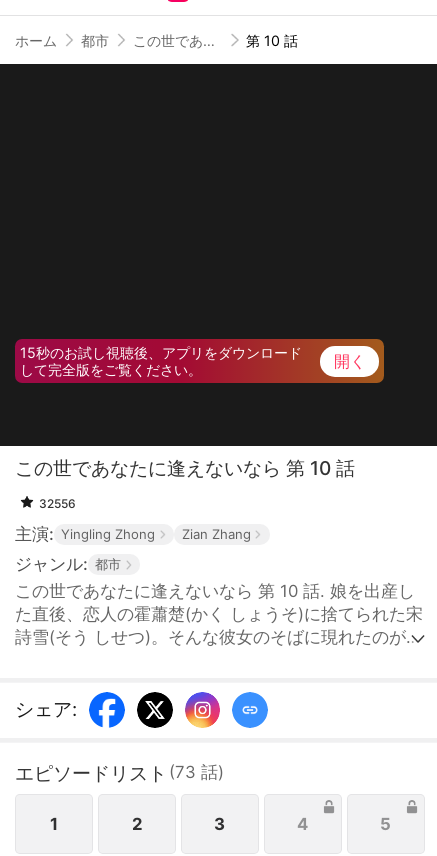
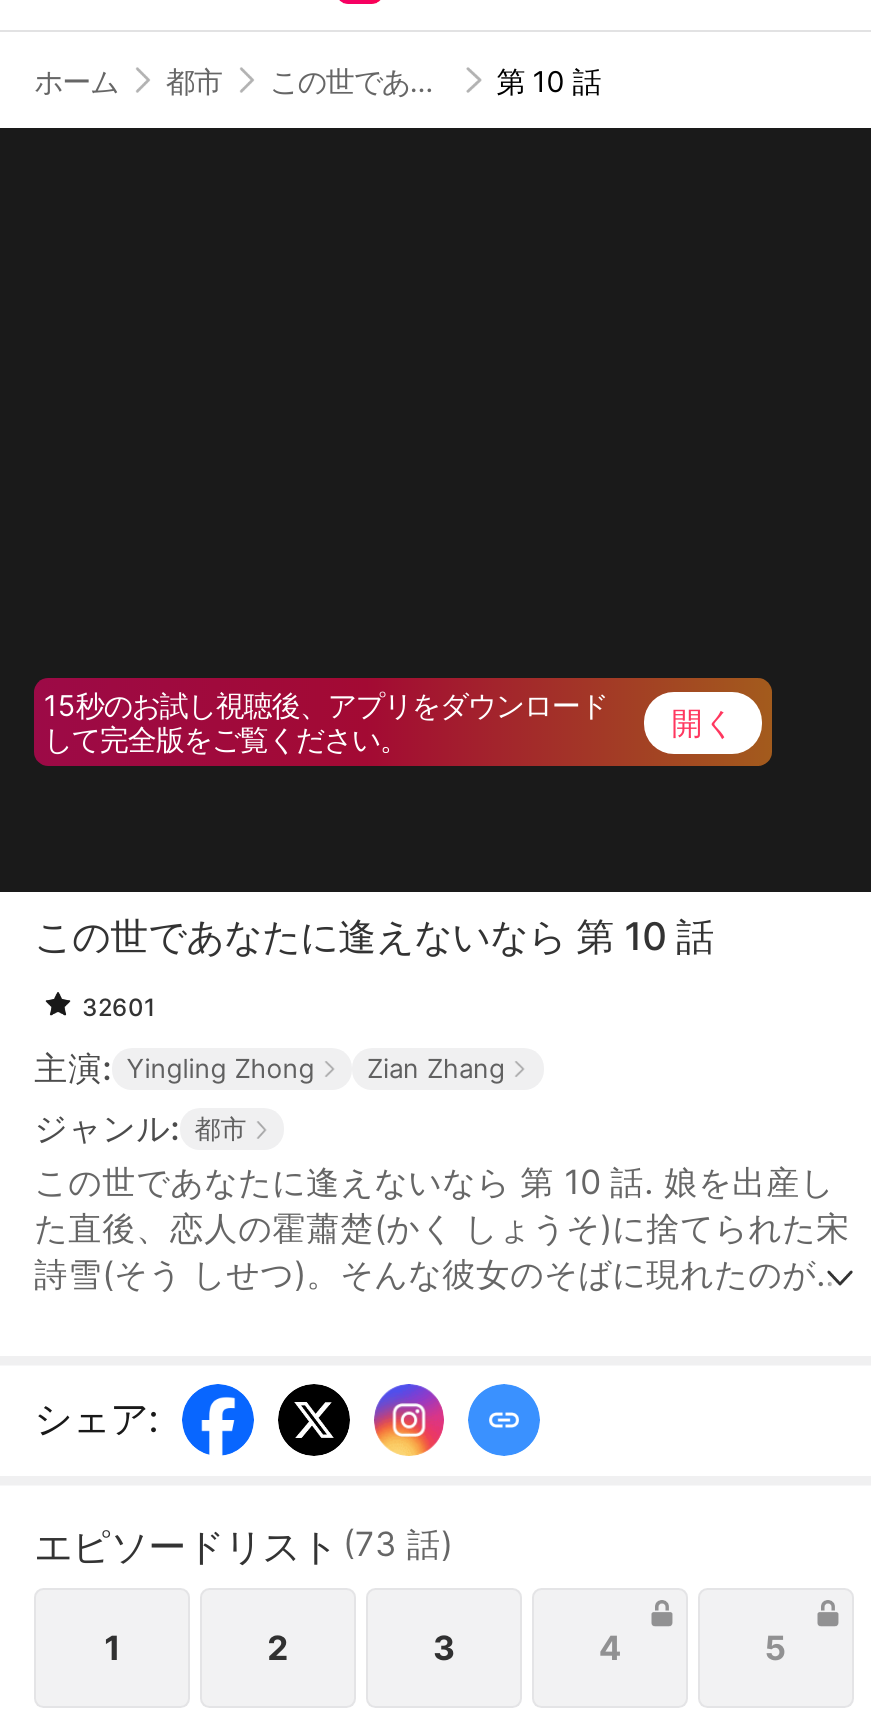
- 32556
+ 32601
